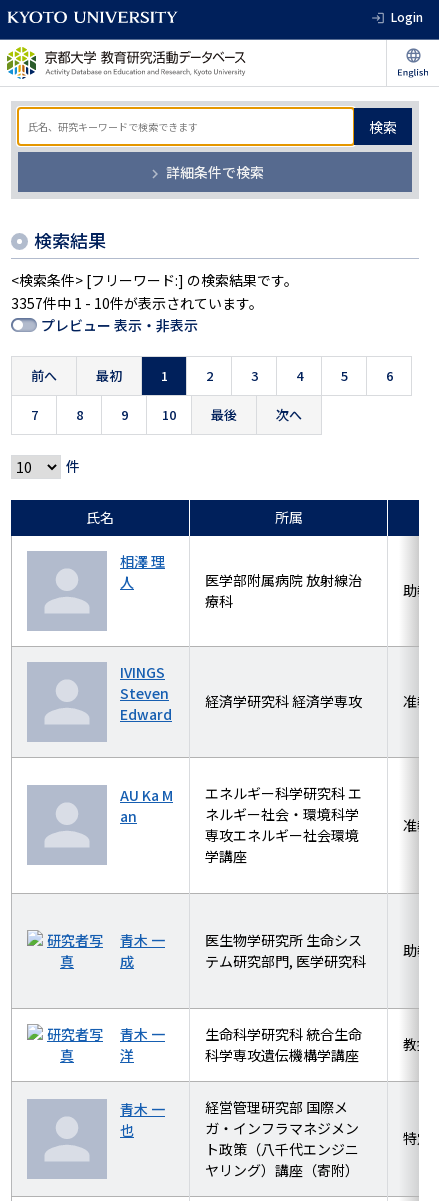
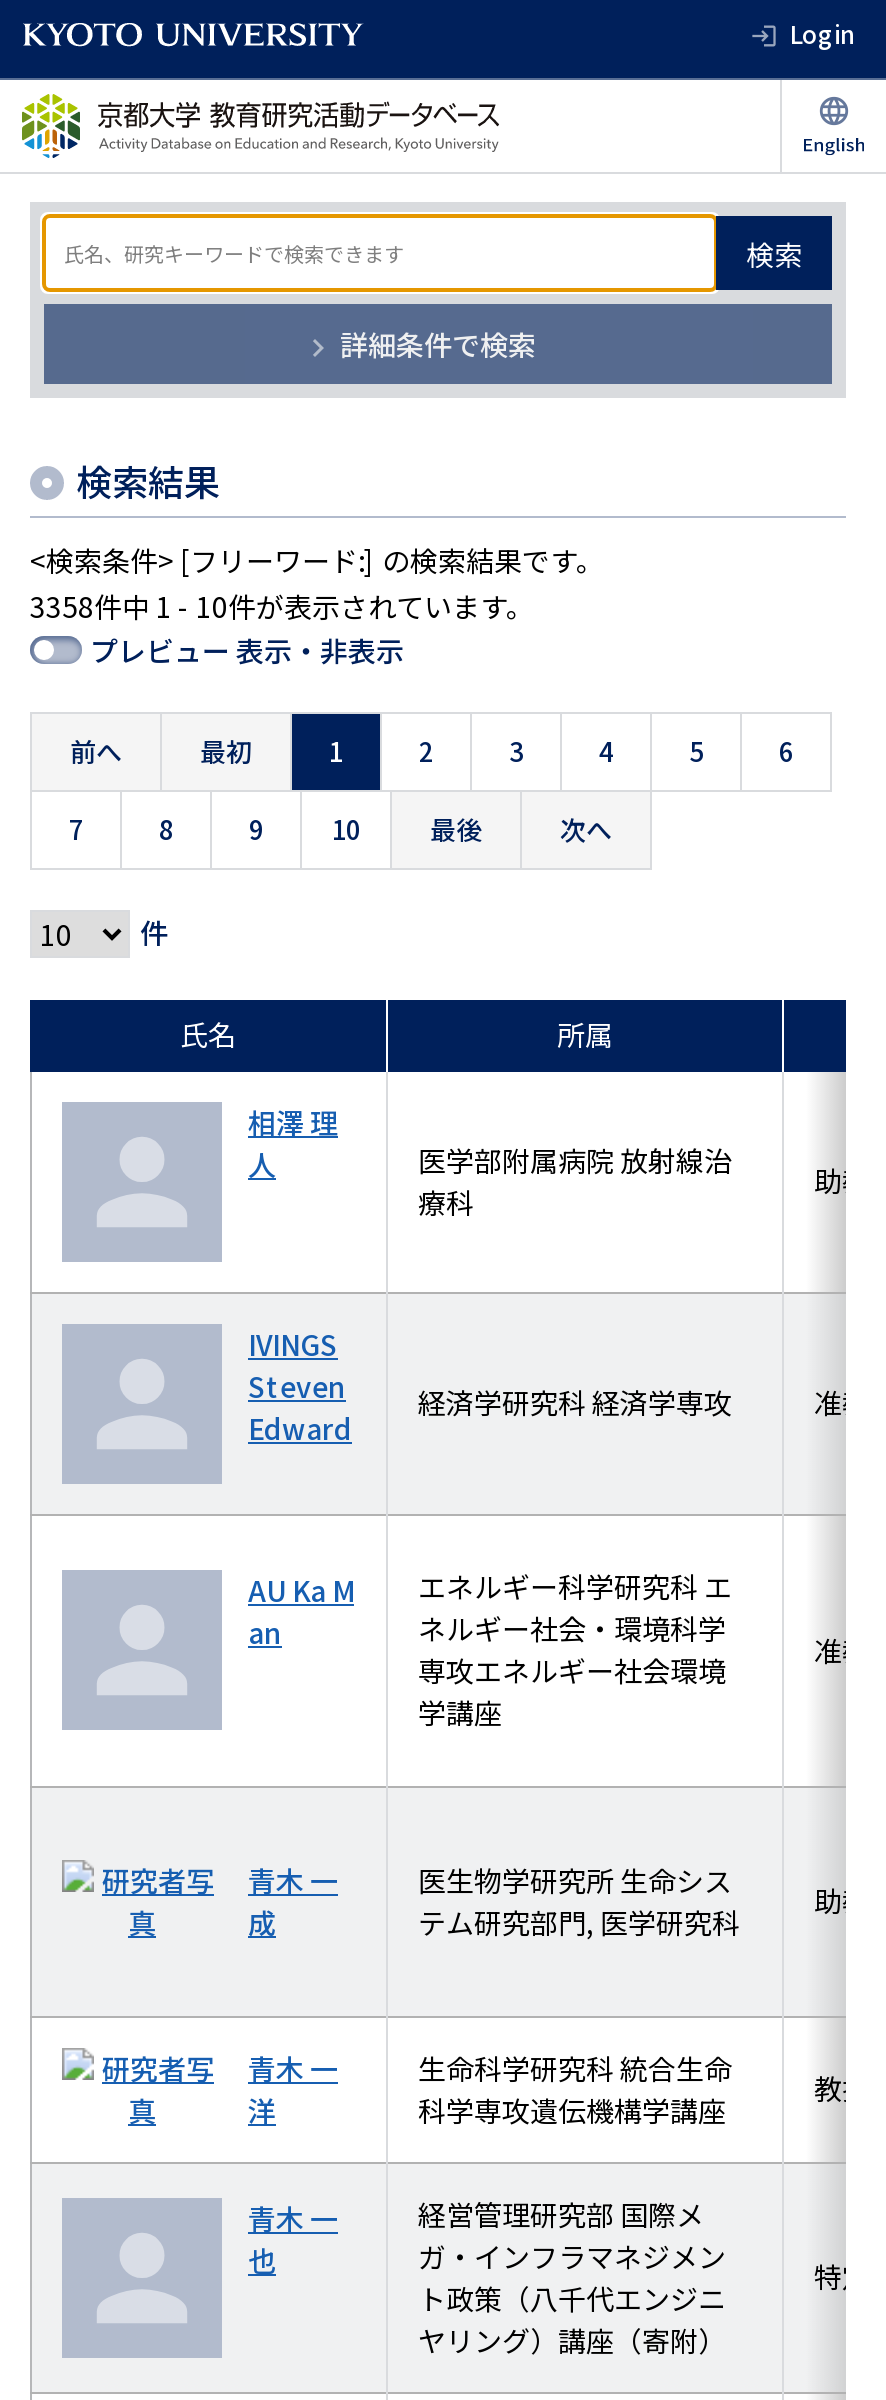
- 3357件中 1 - 10件が表示されています。
+ 3358件中 1 - 10件が表示されています。
